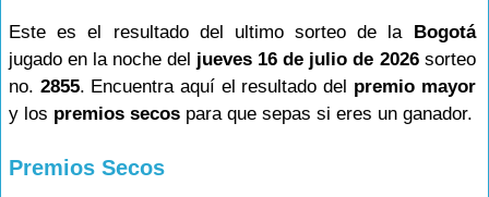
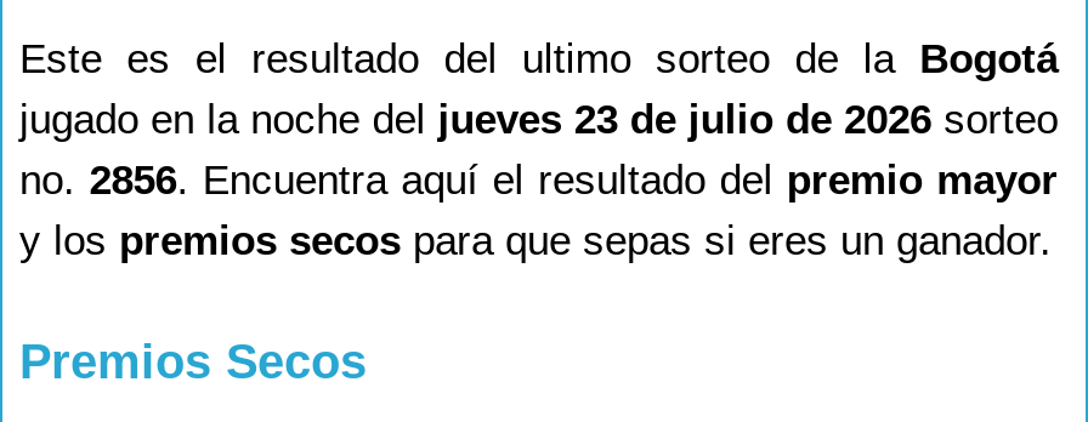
- jugado en la noche del jueves 16 de julio de 2026 sorteo
+ jugado en la noche del jueves 23 de julio de 2026 sorteo

- no. 2855. Encuentra aquí el resultado del premio mayor
+ no. 2856. Encuentra aquí el resultado del premio mayor
